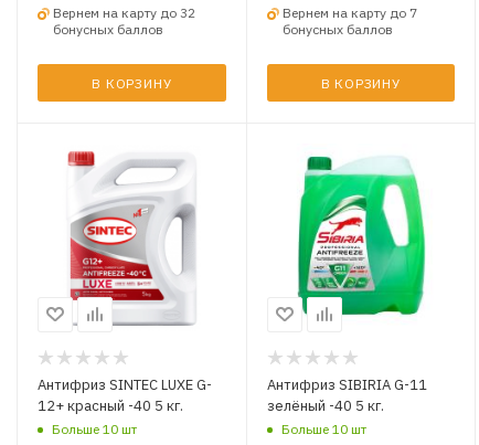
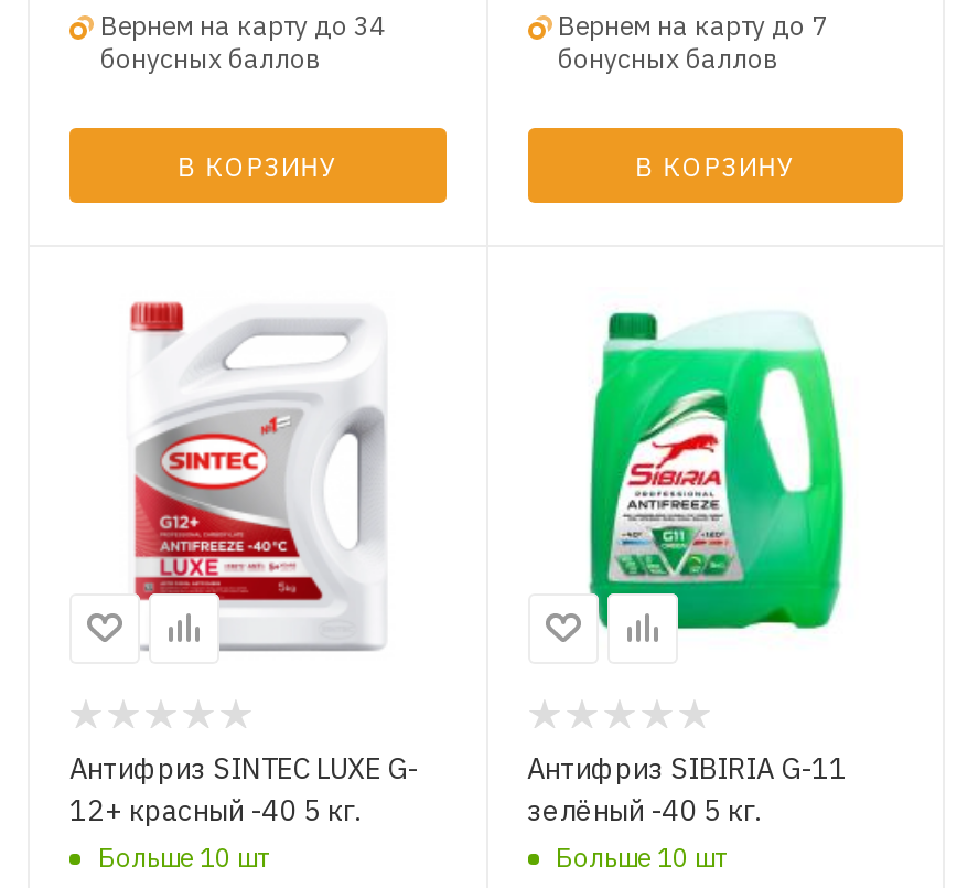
- Вернем на карту до 32
+ Вернем на карту до 34
